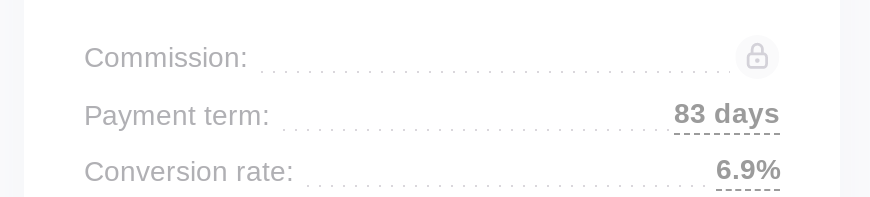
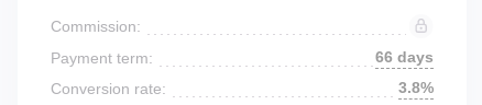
- 83 days
+ 66 days

- 6.9%
+ 3.8%
